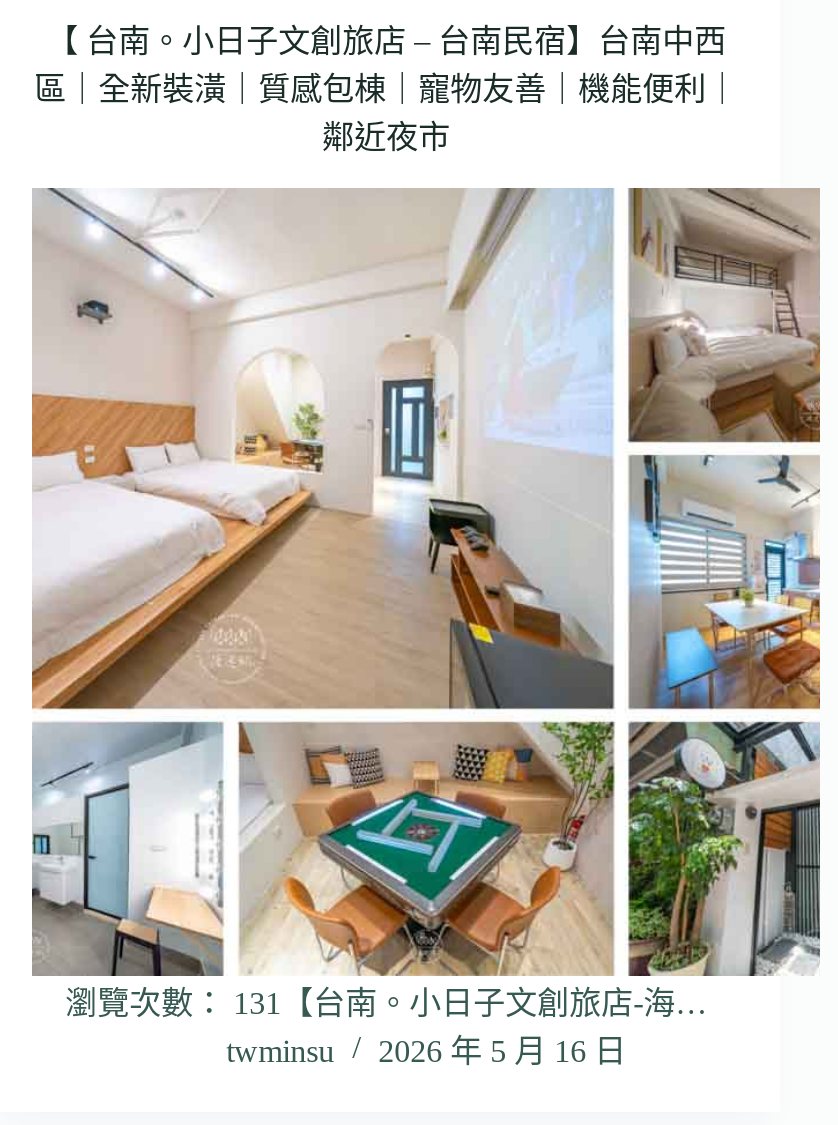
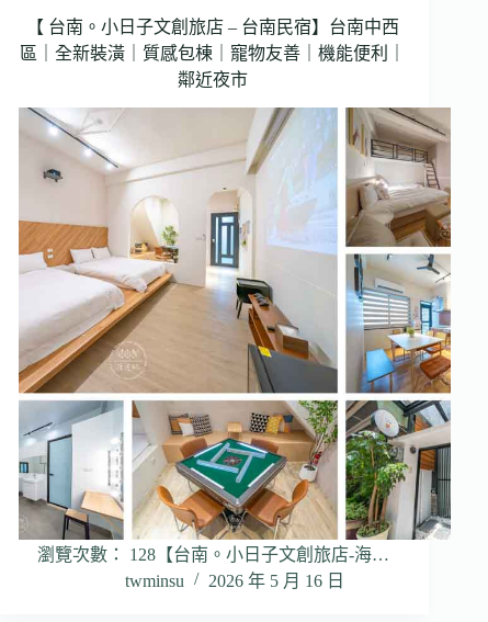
- 瀏覽次數： 131【台南。小日子文創旅店-海…
+ 瀏覽次數： 128【台南。小日子文創旅店-海…
